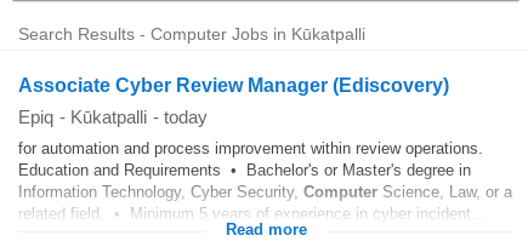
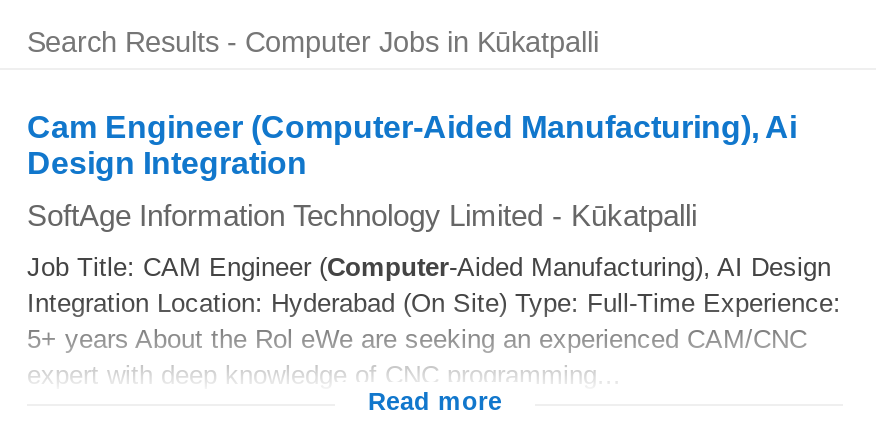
- Associate Cyber Review Manager (Ediscovery)
+ Cam Engineer (Computer-Aided Manufacturing), Ai
+ Design Integration

- Epiq - Kūkatpalli - today
+ SoftAge Information Technology Limited - Kūkatpalli

- for automation and process improvement within review operations.
- Education and Requirements • Bachelor's or Master's degree in
- Information Technology, Cyber Security, Computer Science, Law, or a
- related field. • Minimum 5 years of experience in cyber incident...
+ Job Title: CAM Engineer (Computer-Aided Manufacturing), AI Design
+ Integration Location: Hyderabad (On Site) Type: Full-Time Experience:
+ 5+ years About the Rol eWe are seeking an experienced CAM/CNC
+ expert with deep knowledge of CNC programming...
